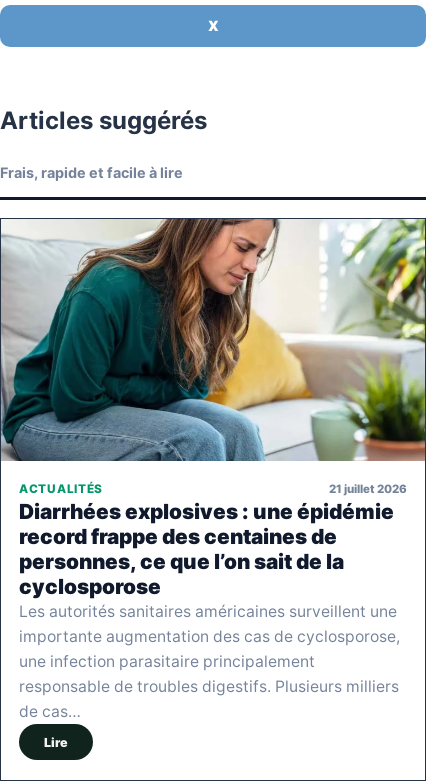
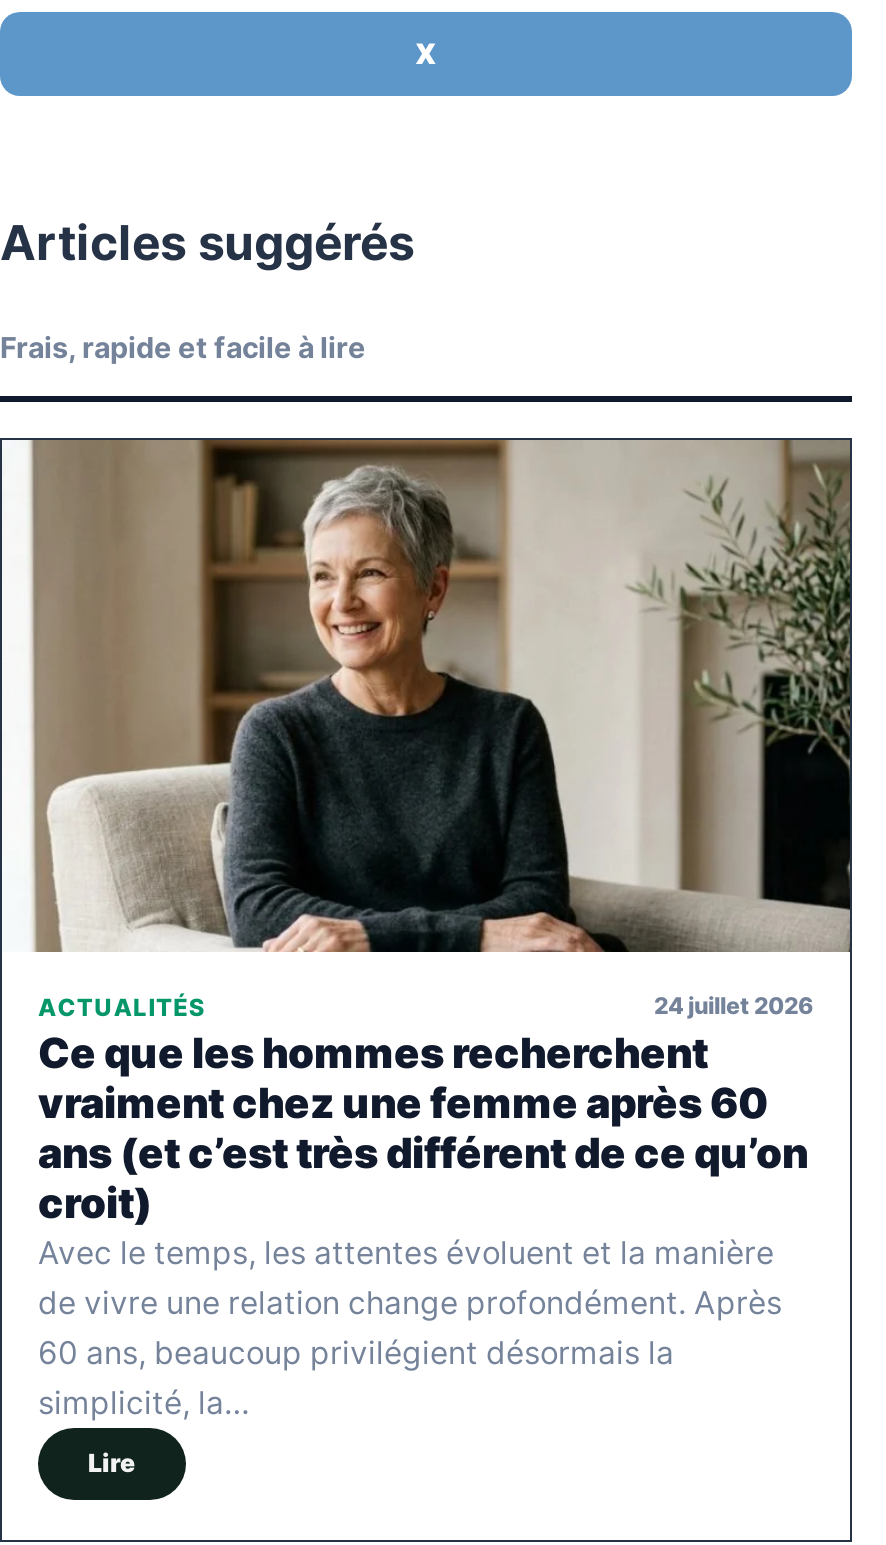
- [image]
- 21 juillet 2026
- Diarrhées explosives : une épidémie
- record frappe des centaines de
- personnes, ce que l’on sait de la
- cyclosporose
- Les autorités sanitaires américaines surveillent une
- importante augmentation des cas de cyclosporose,
- une infection parasitaire principalement
- responsable de troubles digestifs. Plusieurs milliers
- de cas…
+ [image]
+ 24 juillet 2026
+ Ce que les hommes recherchent
+ vraiment chez une femme après 60
+ ans (et c’est très différent de ce qu’on
+ croit)
+ Avec le temps, les attentes évoluent et la manière
+ de vivre une relation change profondément. Après
+ 60 ans, beaucoup privilégient désormais la
+ simplicité, la…
